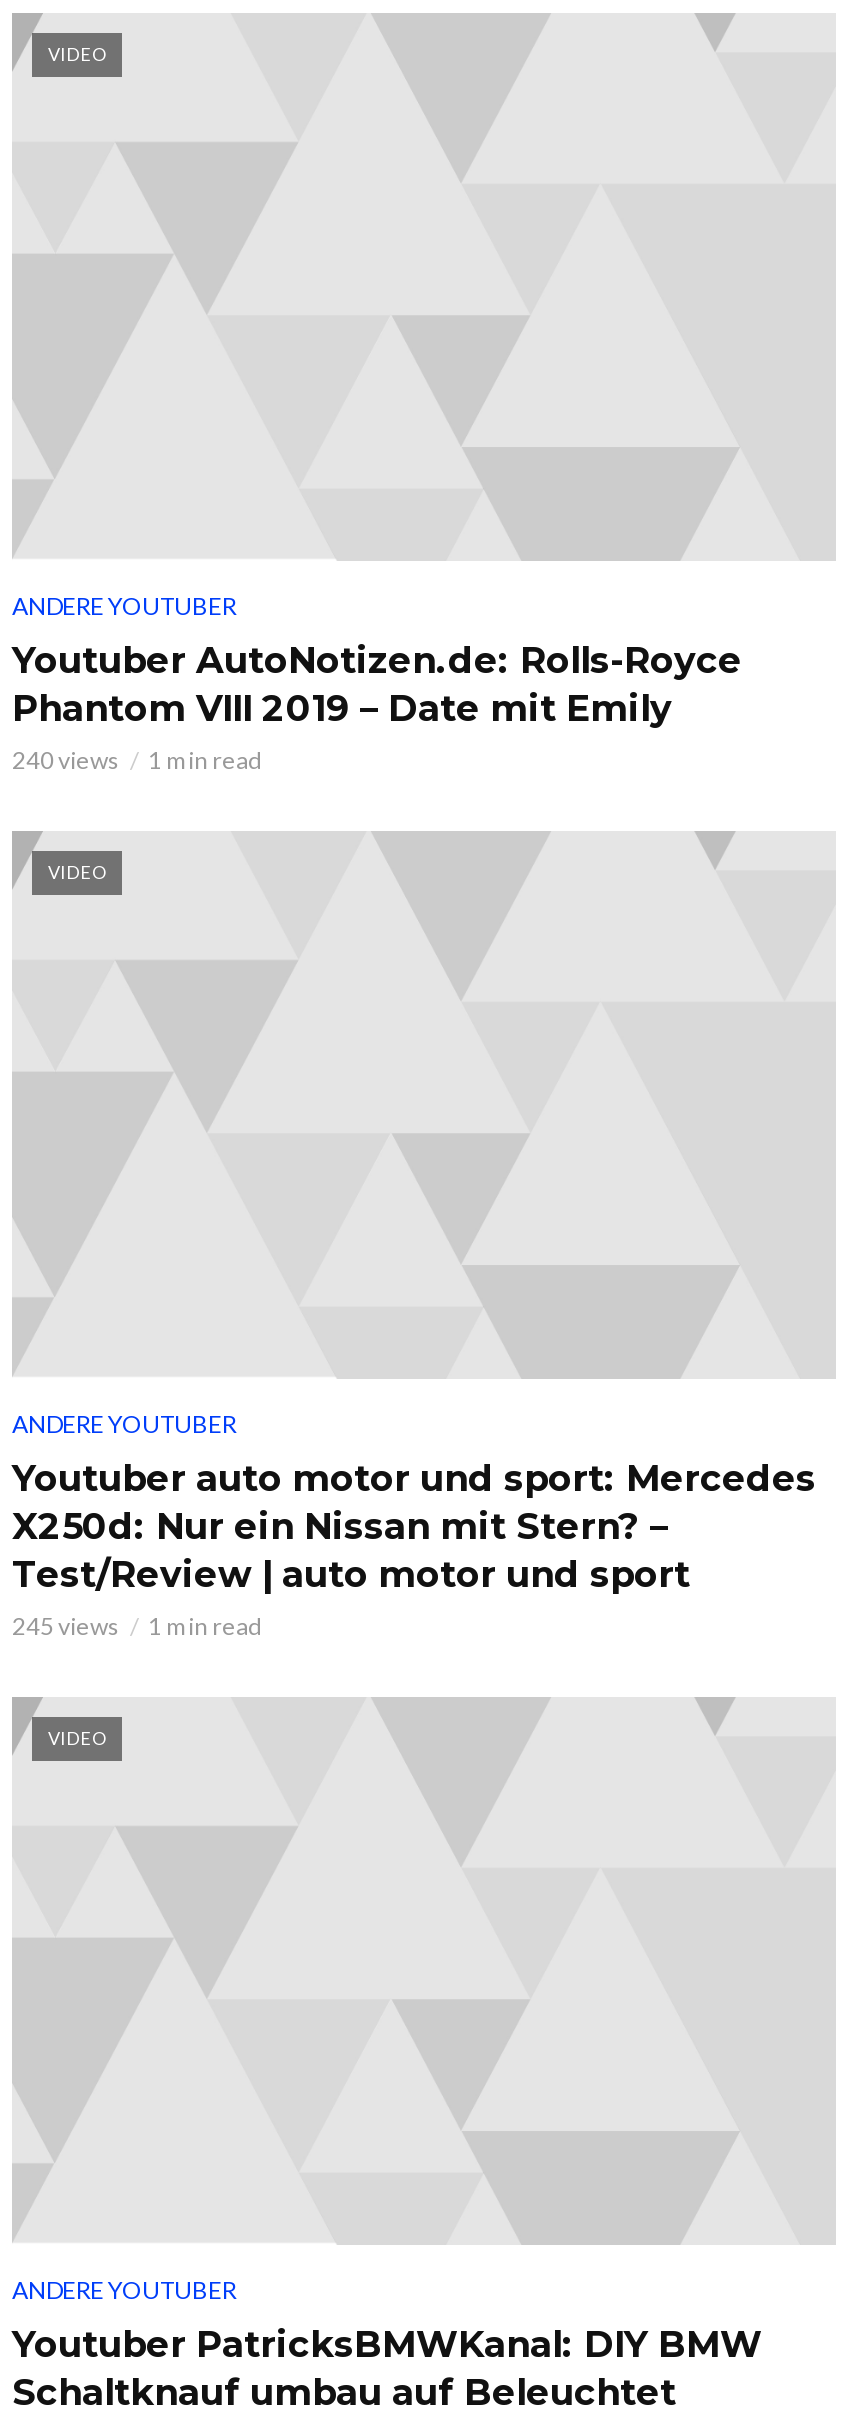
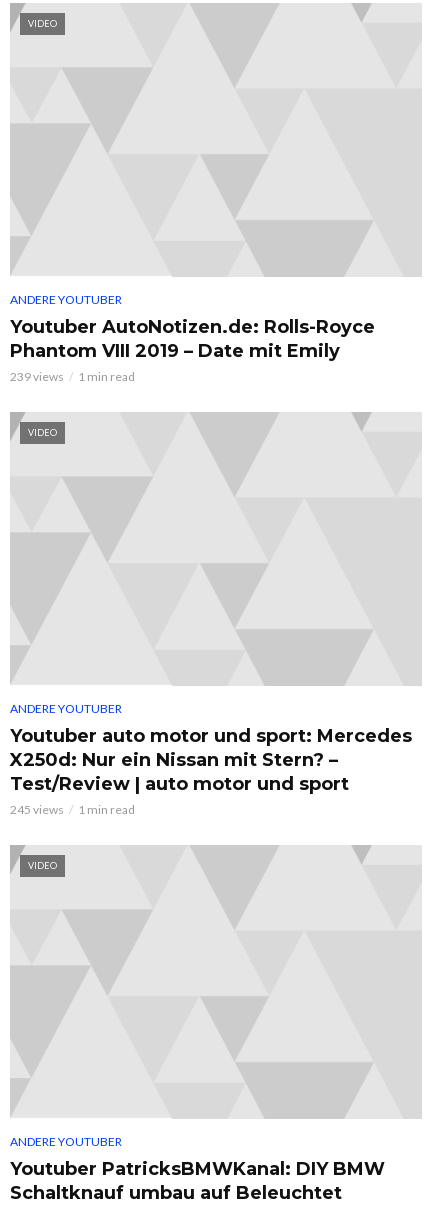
- 240 views 1 min read
+ 239 views 1 min read
